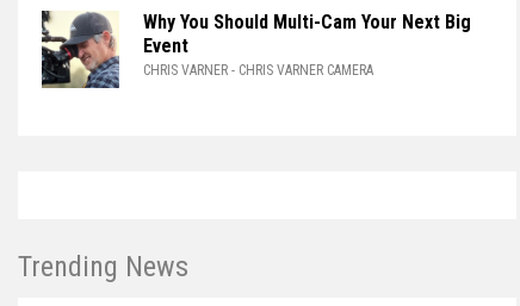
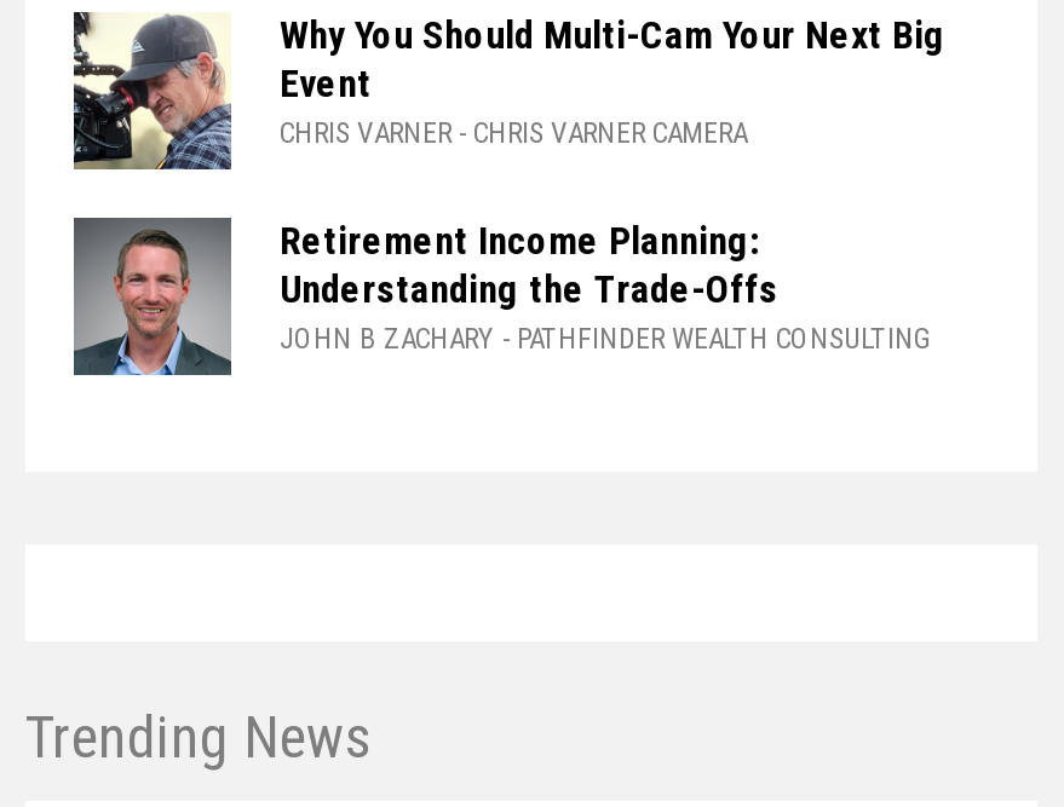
+ [image]
+ Retirement Income Planning:
+ Understanding the Trade-Offs
+ JOHN B ZACHARY - PATHFINDER WEALTH CONSULTING
